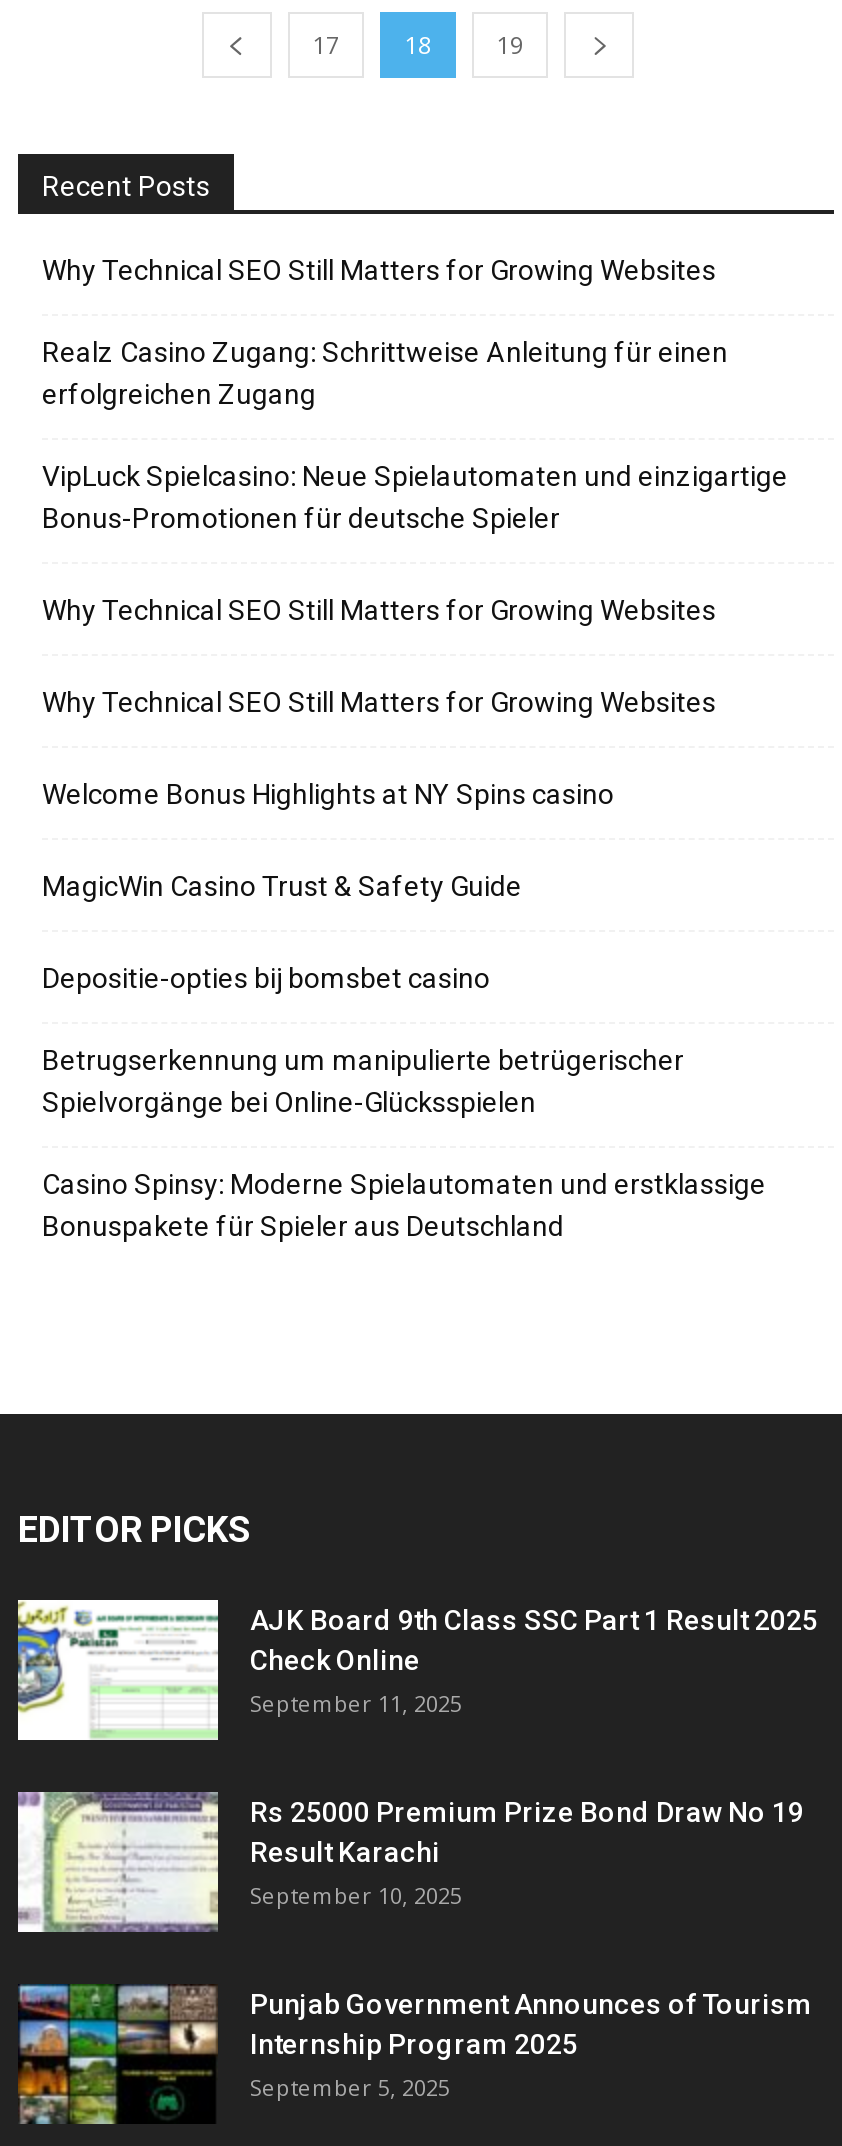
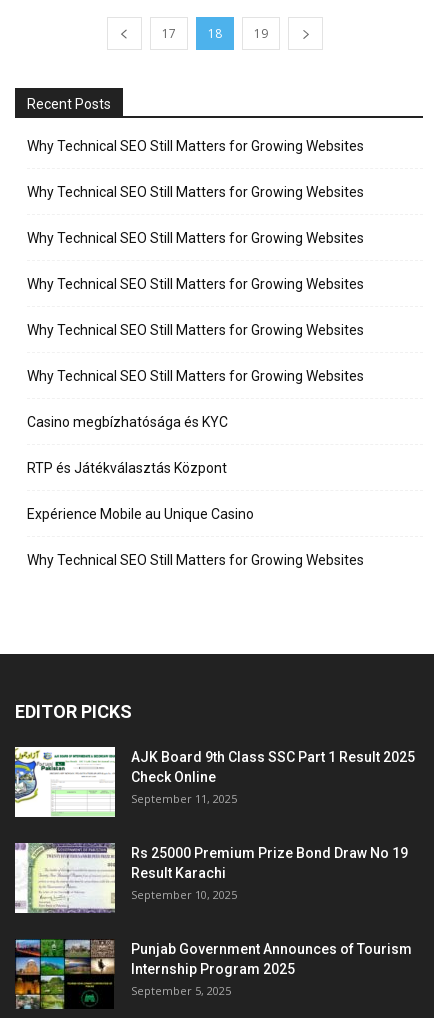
- Realz Casino Zugang: Schrittweise Anleitung für einen
- erfolgreichen Zugang
- VipLuck Spielcasino: Neue Spielautomaten und einzigartige
- Bonus-Promotionen für deutsche Spieler

moved up: Why Technical SEO Still Matters for Growing Websites | Why Technical SEO Still Matters for Growing Websites

- Welcome Bonus Highlights at NY Spins casino
- MagicWin Casino Trust & Safety Guide
- Depositie-opties bij bomsbet casino
- Betrugserkennung um manipulierte betrügerischer
- Spielvorgänge bei Online-Glücksspielen
- Casino Spinsy: Moderne Spielautomaten und erstklassige
- Bonuspakete für Spieler aus Deutschland
+ Why Technical SEO Still Matters for Growing Websites
+ Why Technical SEO Still Matters for Growing Websites
+ Why Technical SEO Still Matters for Growing Websites
+ Casino megbízhatósága és KYC
+ RTP és Játékválasztás Központ
+ Expérience Mobile au Unique Casino
+ Why Technical SEO Still Matters for Growing Websites
